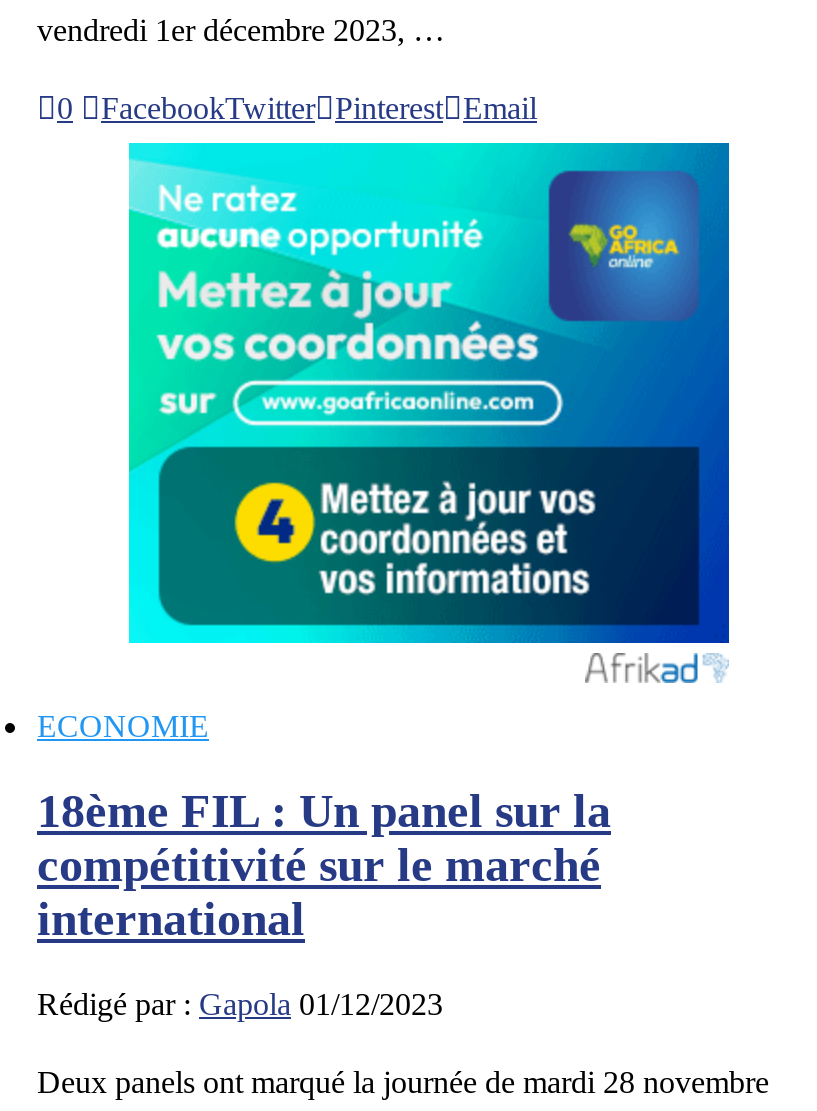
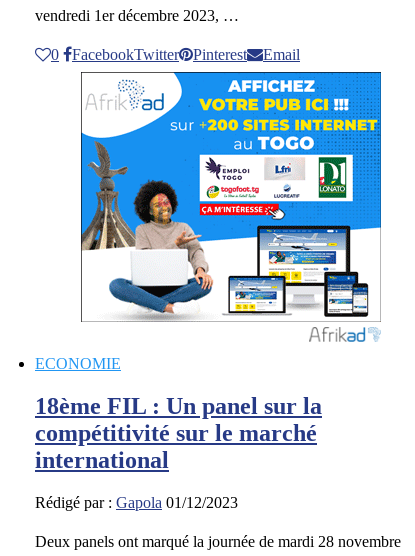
- [image]
+ [image]
